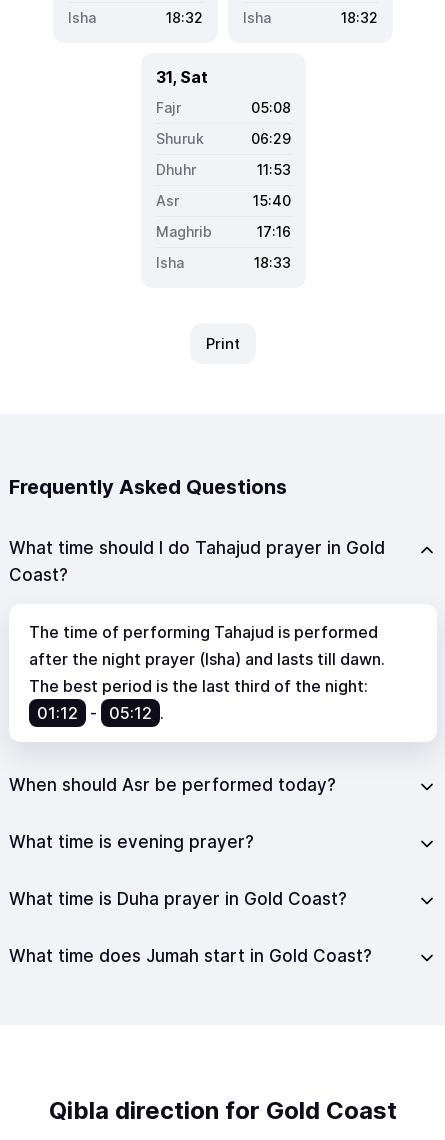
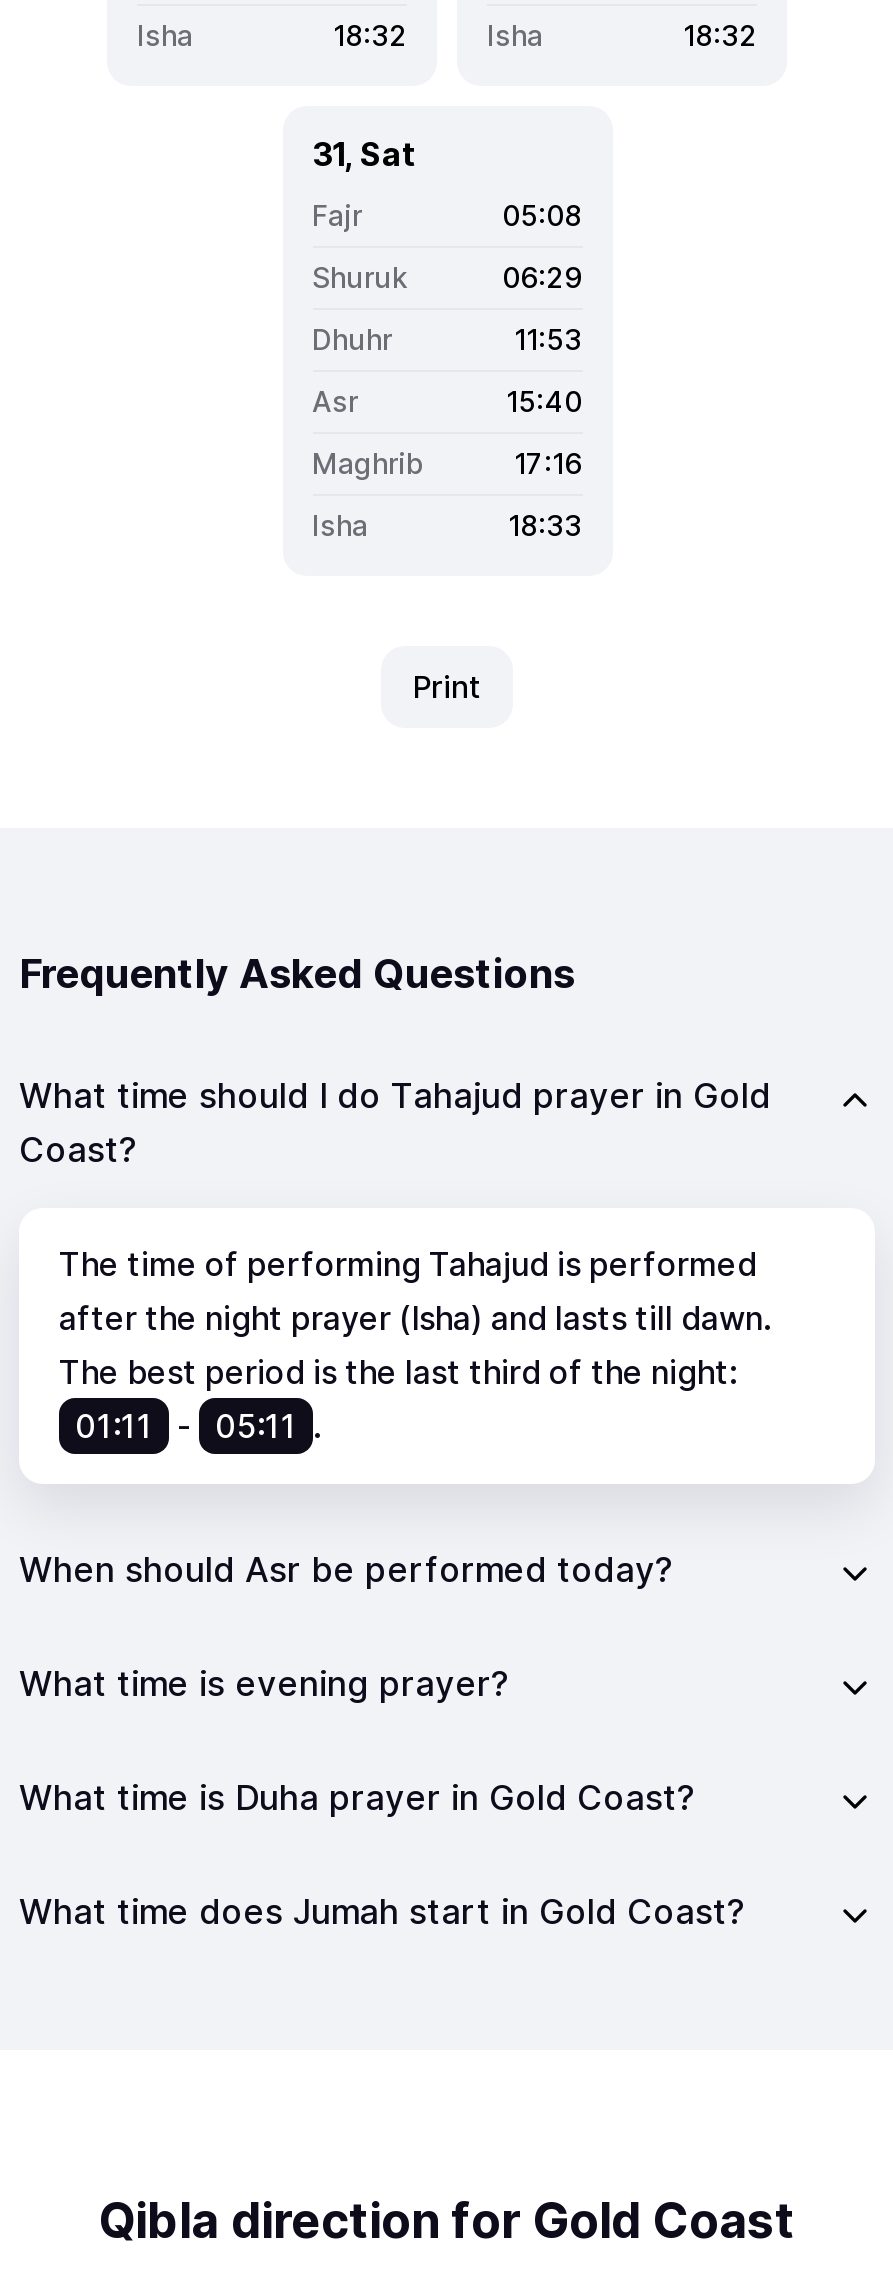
- 01:12 - 05:12 .
+ 01:11 - 05:11 .
